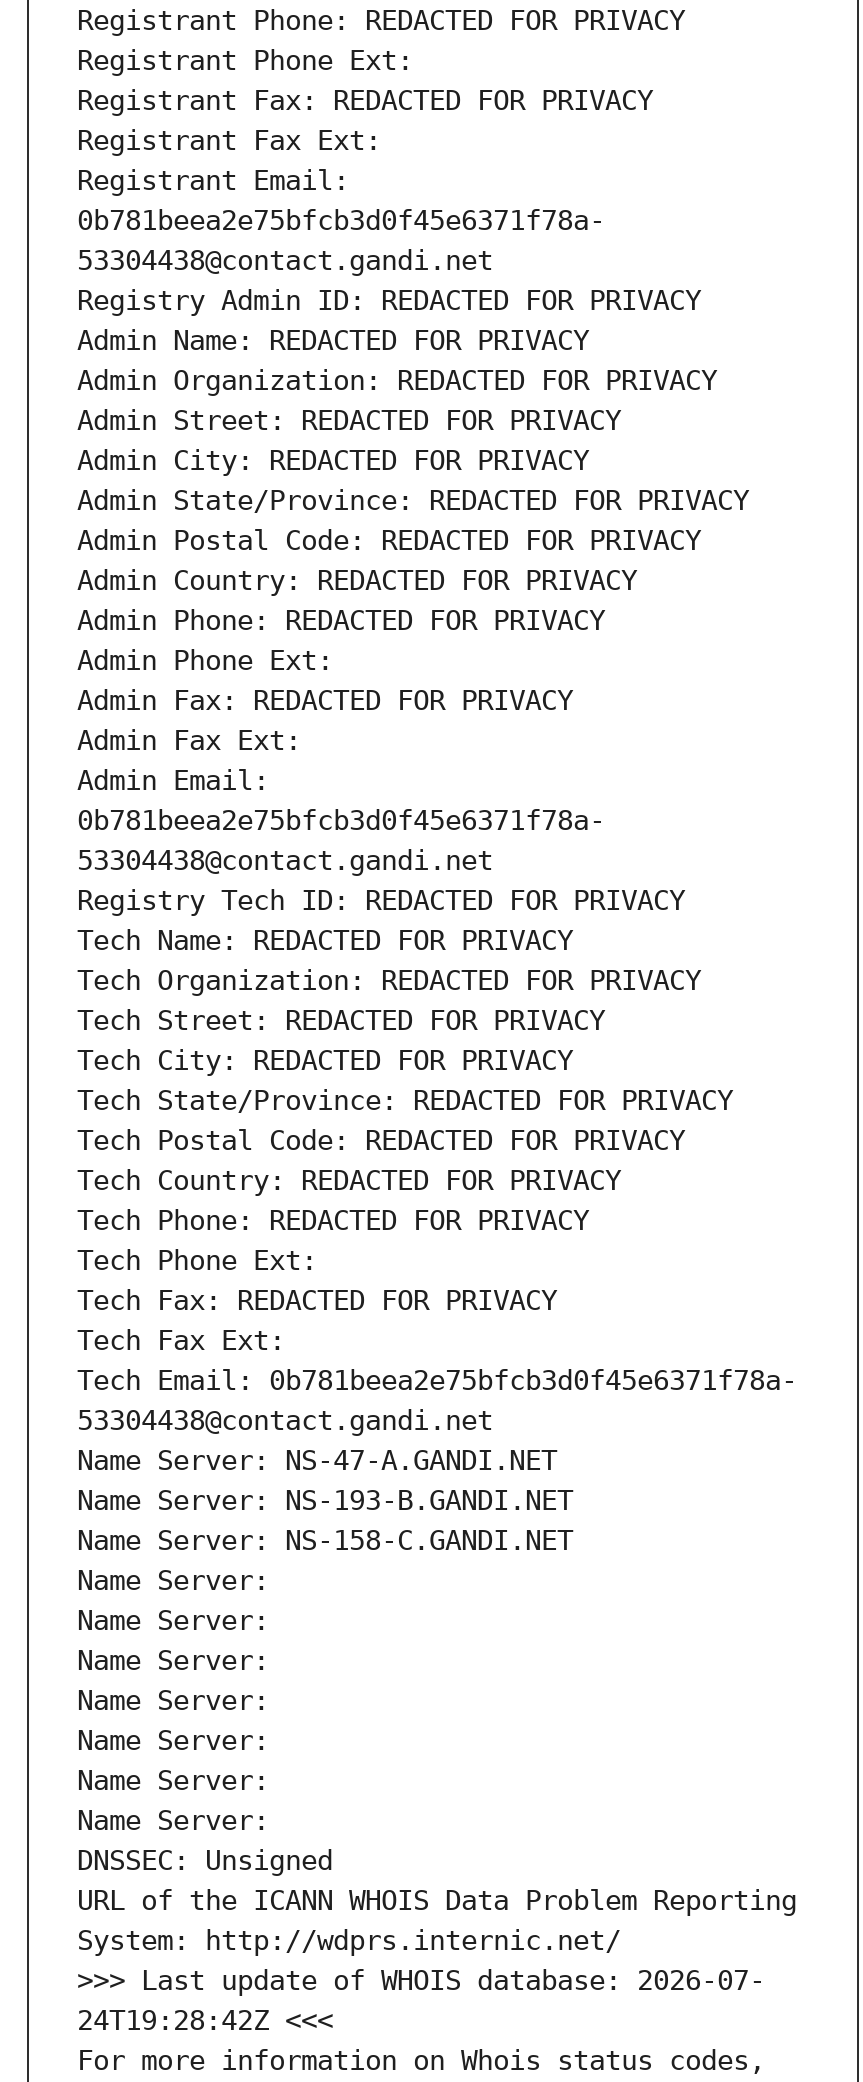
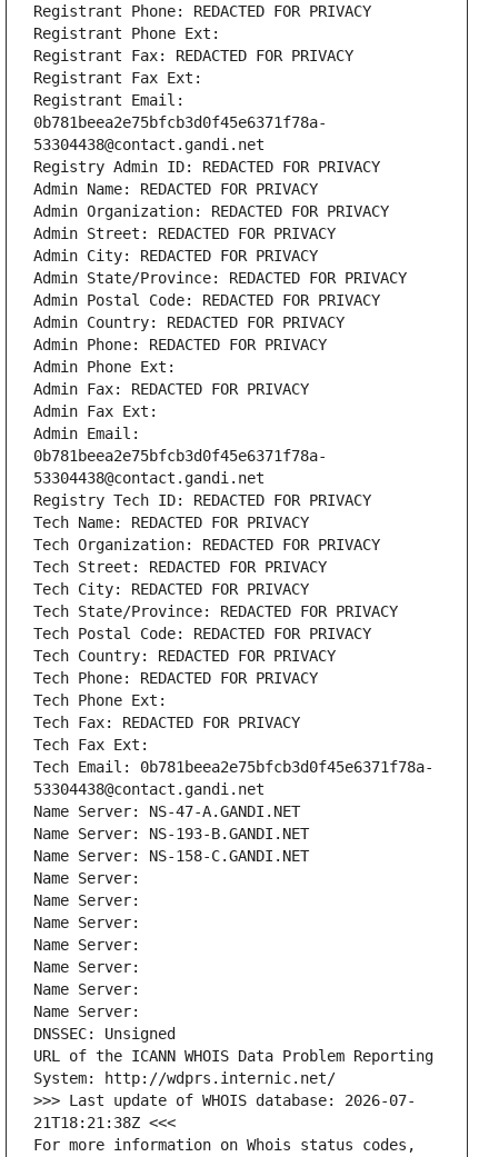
- 24T19:28:42Z <<<
+ 21T18:21:38Z <<<
